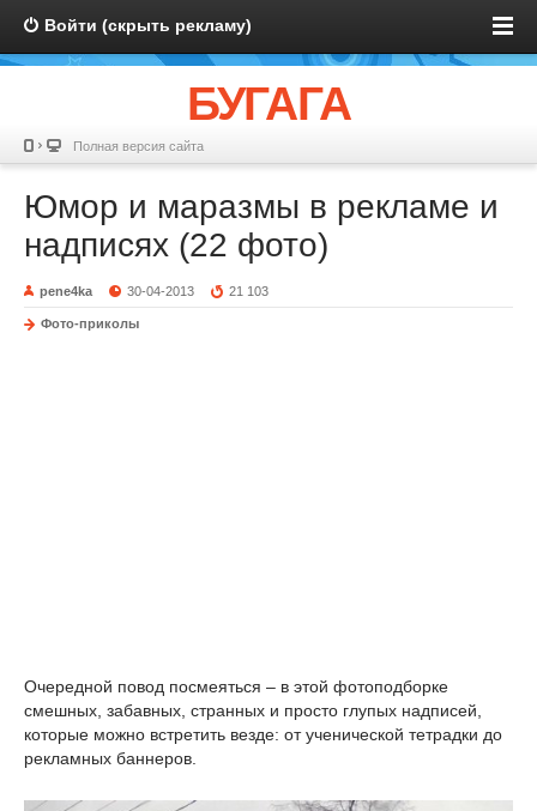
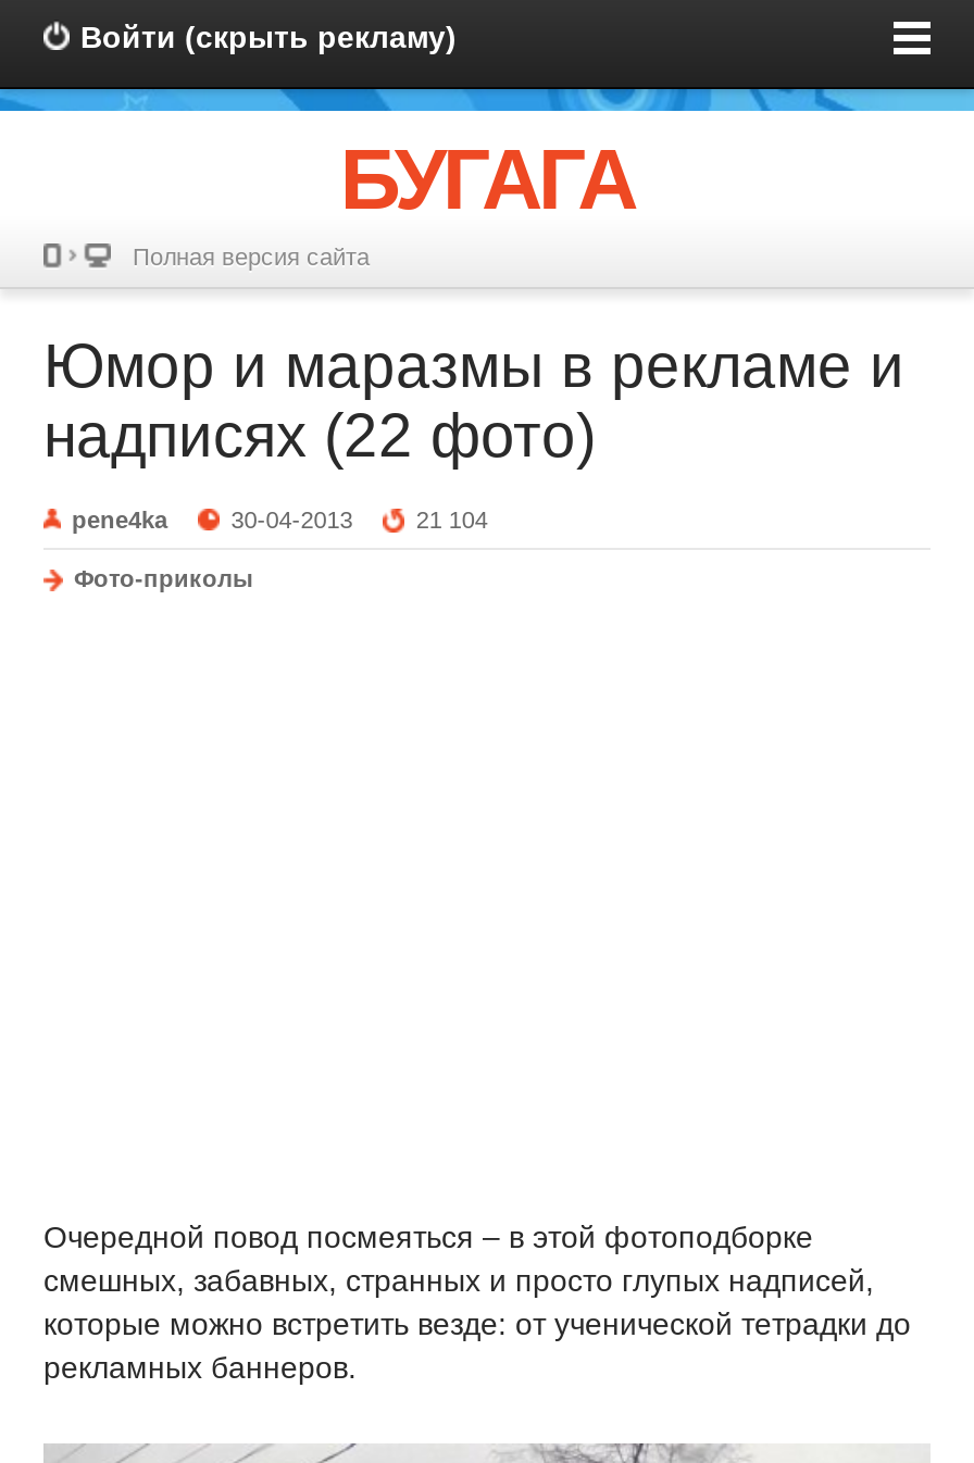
- 21 103
+ 21 104
